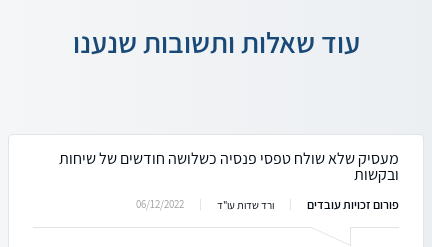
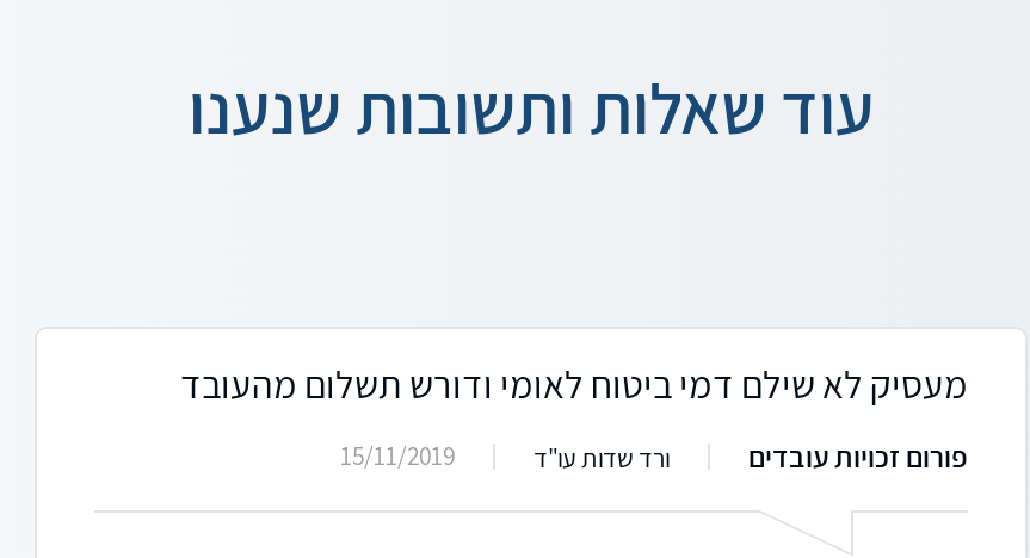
- מעסיק שלא שולח טפסי פנסיה כשלושה חודשים של שיחות
- ובקשות
+ מעסיק לא שילם דמי ביטוח לאומי ודורש תשלום מהעובד

- 06/12/2022
+ 15/11/2019
